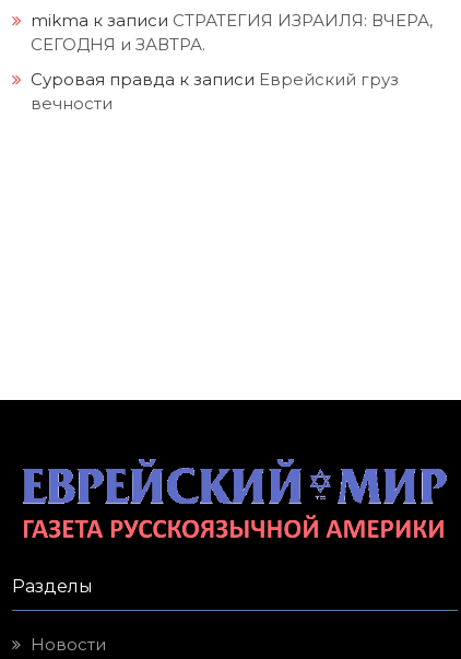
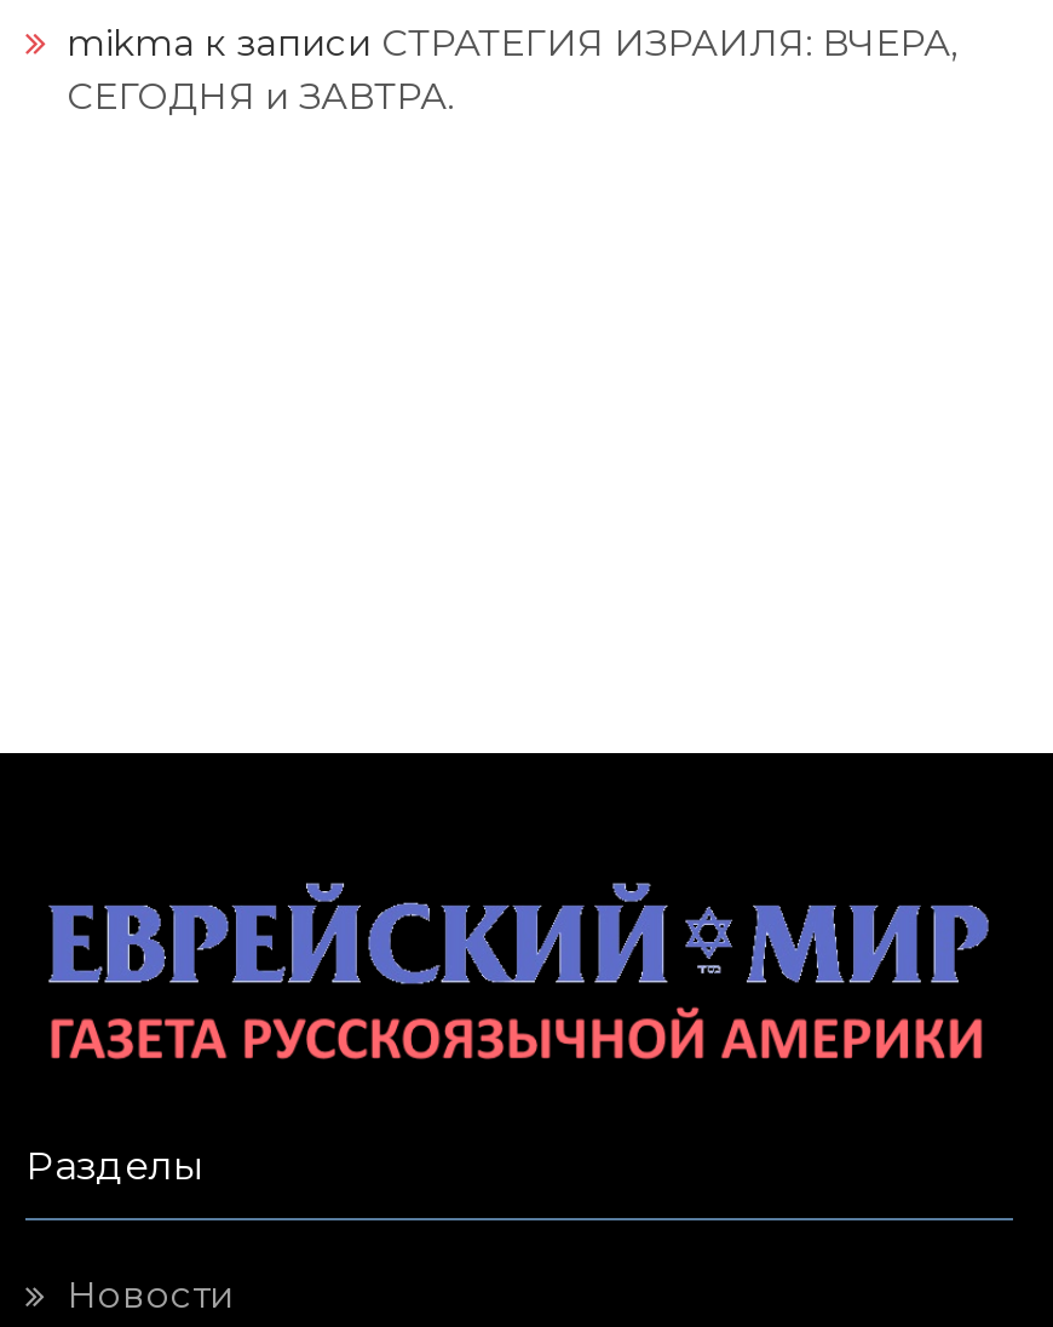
- Суровая правда к записи Еврейский груз
- вечности
